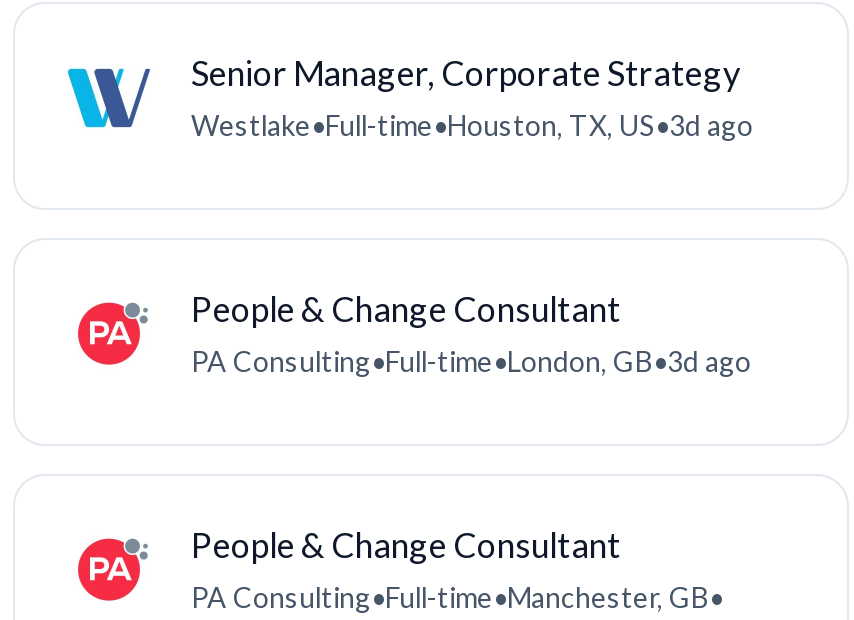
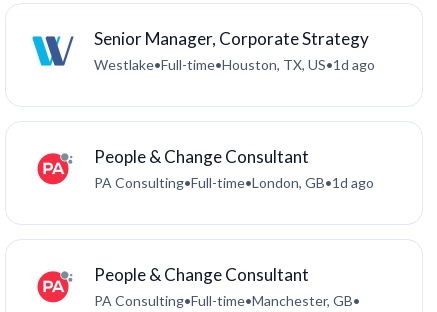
- Westlake•Full-time•Houston, TX, US•3d ago
+ Westlake•Full-time•Houston, TX, US•1d ago

- PA Consulting•Full-time•London, GB•3d ago
+ PA Consulting•Full-time•London, GB•1d ago
